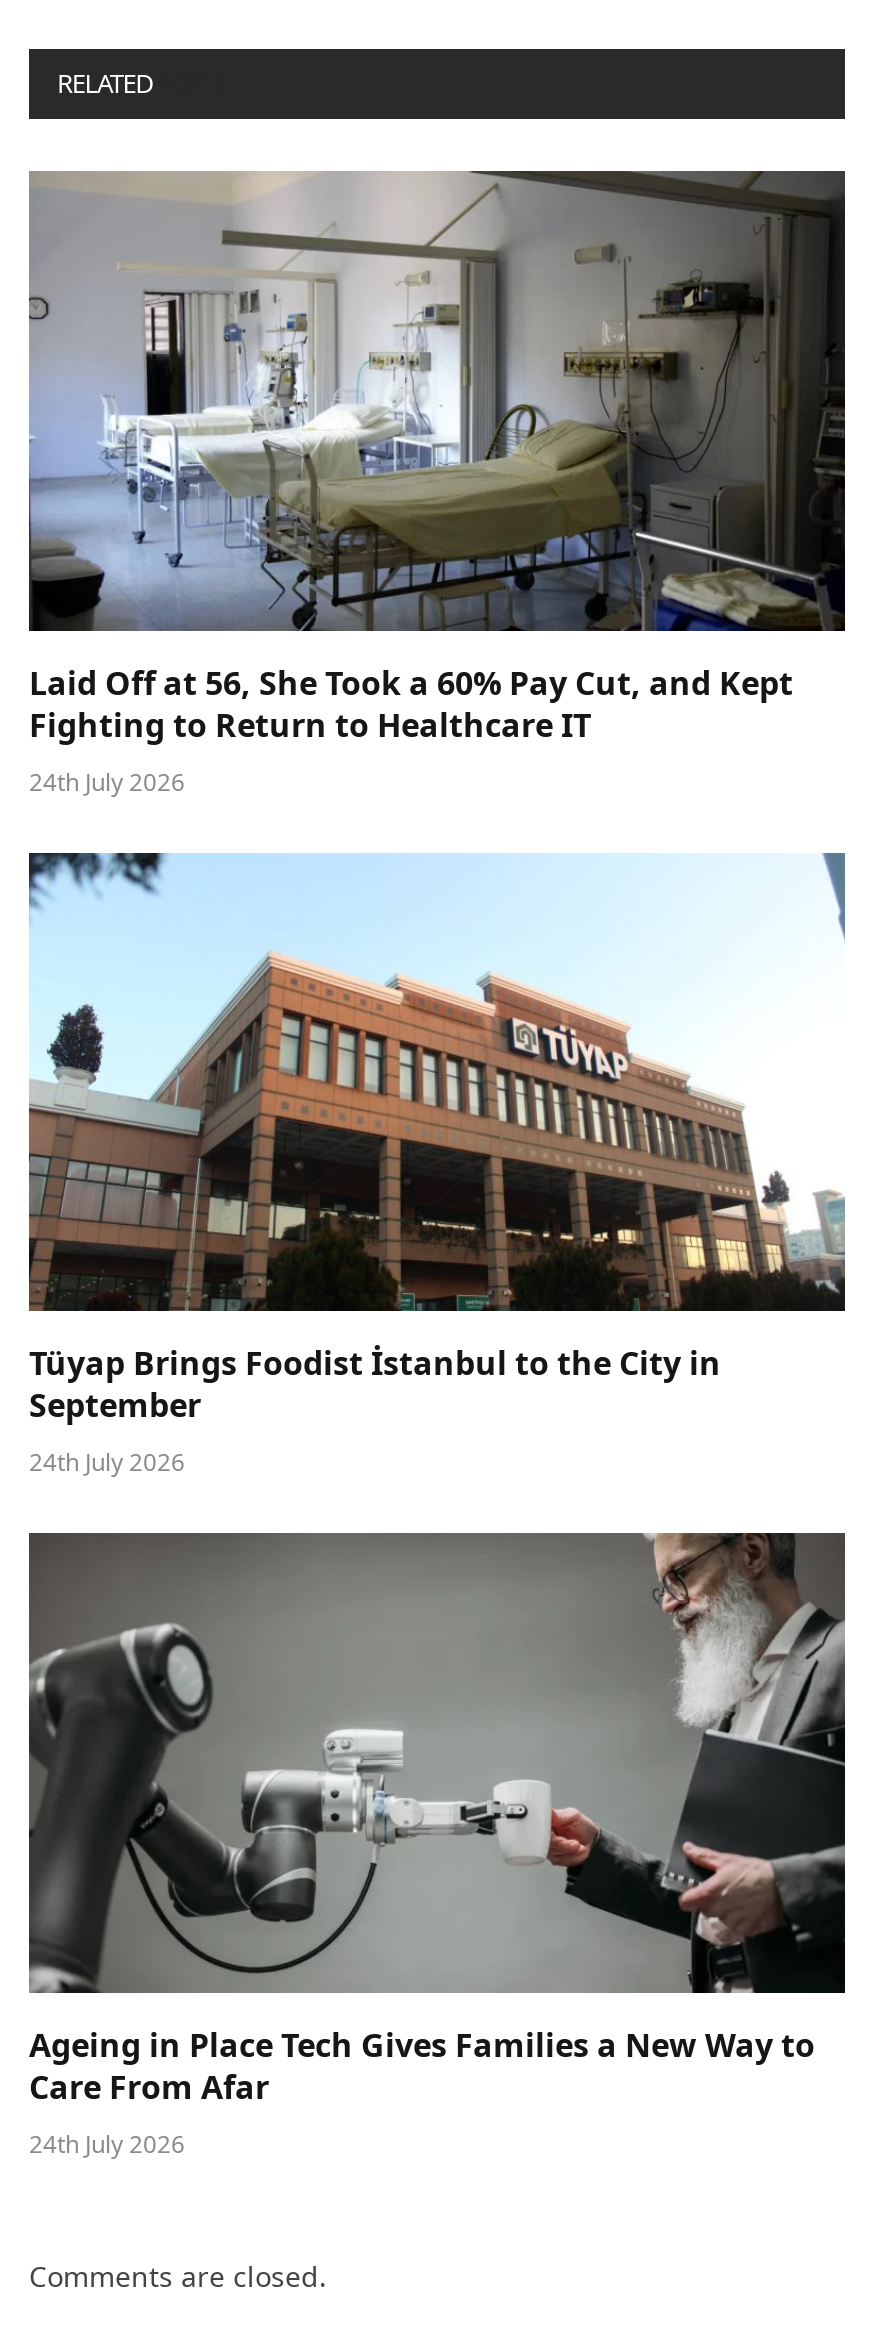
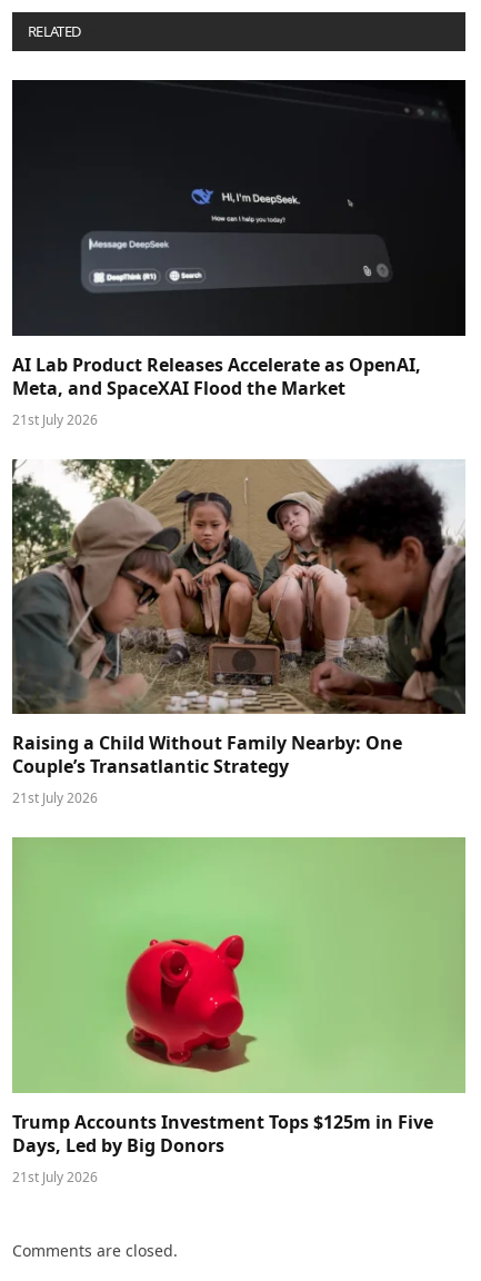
- [image]
- Laid Off at 56, She Took a 60% Pay Cut, and Kept
- Fighting to Return to Healthcare IT
- 24th July 2026
+ [image]
+ AI Lab Product Releases Accelerate as OpenAI,
+ Meta, and SpaceXAI Flood the Market
+ 21st July 2026

- [image]
- Tüyap Brings Foodist İstanbul to the City in
- September
- 24th July 2026
+ [image]
+ Raising a Child Without Family Nearby: One
+ Couple’s Transatlantic Strategy
+ 21st July 2026

- [image]
- Ageing in Place Tech Gives Families a New Way to
- Care From Afar
- 24th July 2026
+ [image]
+ Trump Accounts Investment Tops $125m in Five
+ Days, Led by Big Donors
+ 21st July 2026
